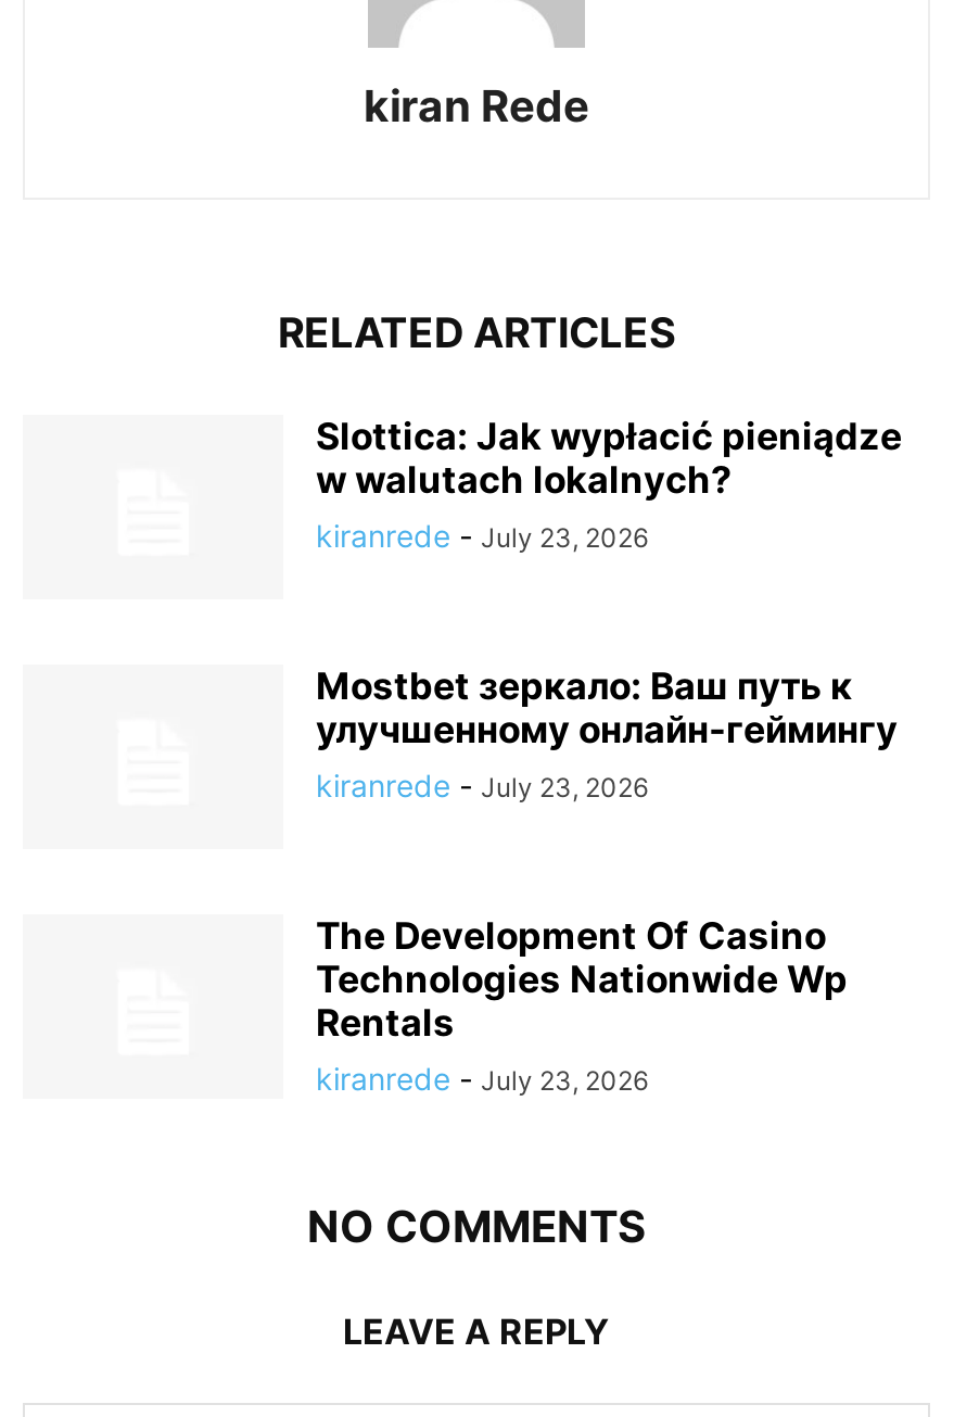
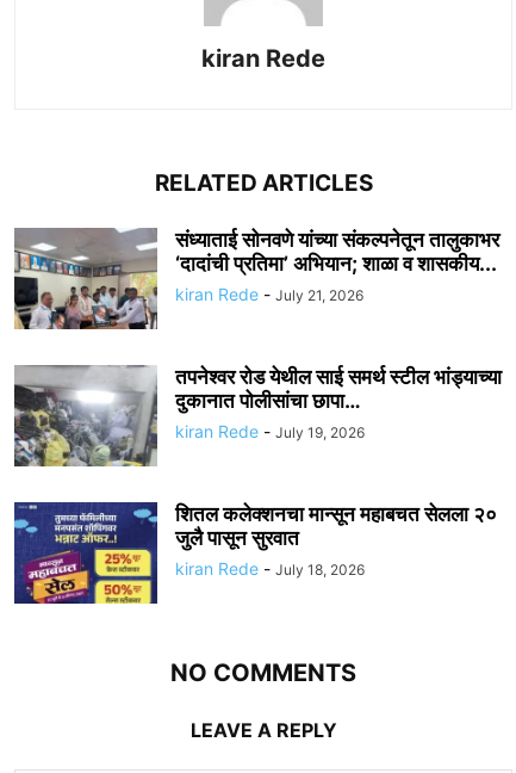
+ [image]

+ [image]

+ [image]

- Slottica: Jak wypłacić pieniądze
- w walutach lokalnych?
- kiranrede - July 23, 2026
+ संध्याताई सोनवणे यांच्या संकल्पनेतून तालुकाभर
+ ‘दादांची प्रतिमा’ अभियान; शाळा व शासकीय...
+ kiran Rede - July 21, 2026

- Mostbet зеркало: Ваш путь к
- улучшенному онлайн-геймингу
- kiranrede - July 23, 2026
+ तपनेश्वर रोड येथील साई समर्थ स्टील भांड्याच्या
+ दुकानात पोलीसांचा छापा…
+ kiran Rede - July 19, 2026

- The Development Of Casino
- Technologies Nationwide Wp
- Rentals
- kiranrede - July 23, 2026
+ शितल कलेक्शनचा मान्सून महाबचत सेलला २०
+ जुलै पासून सुरवात
+ kiran Rede - July 18, 2026
